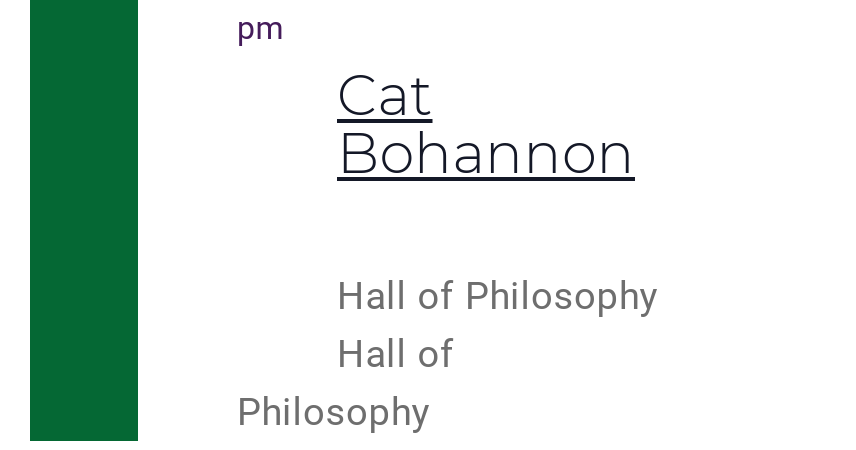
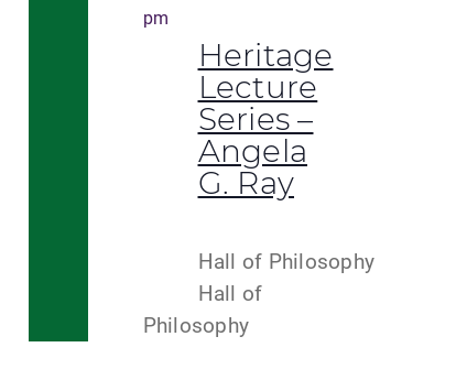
- Cat
- Bohannon
+ Heritage
+ Lecture
+ Series –
+ Angela
+ G. Ray
